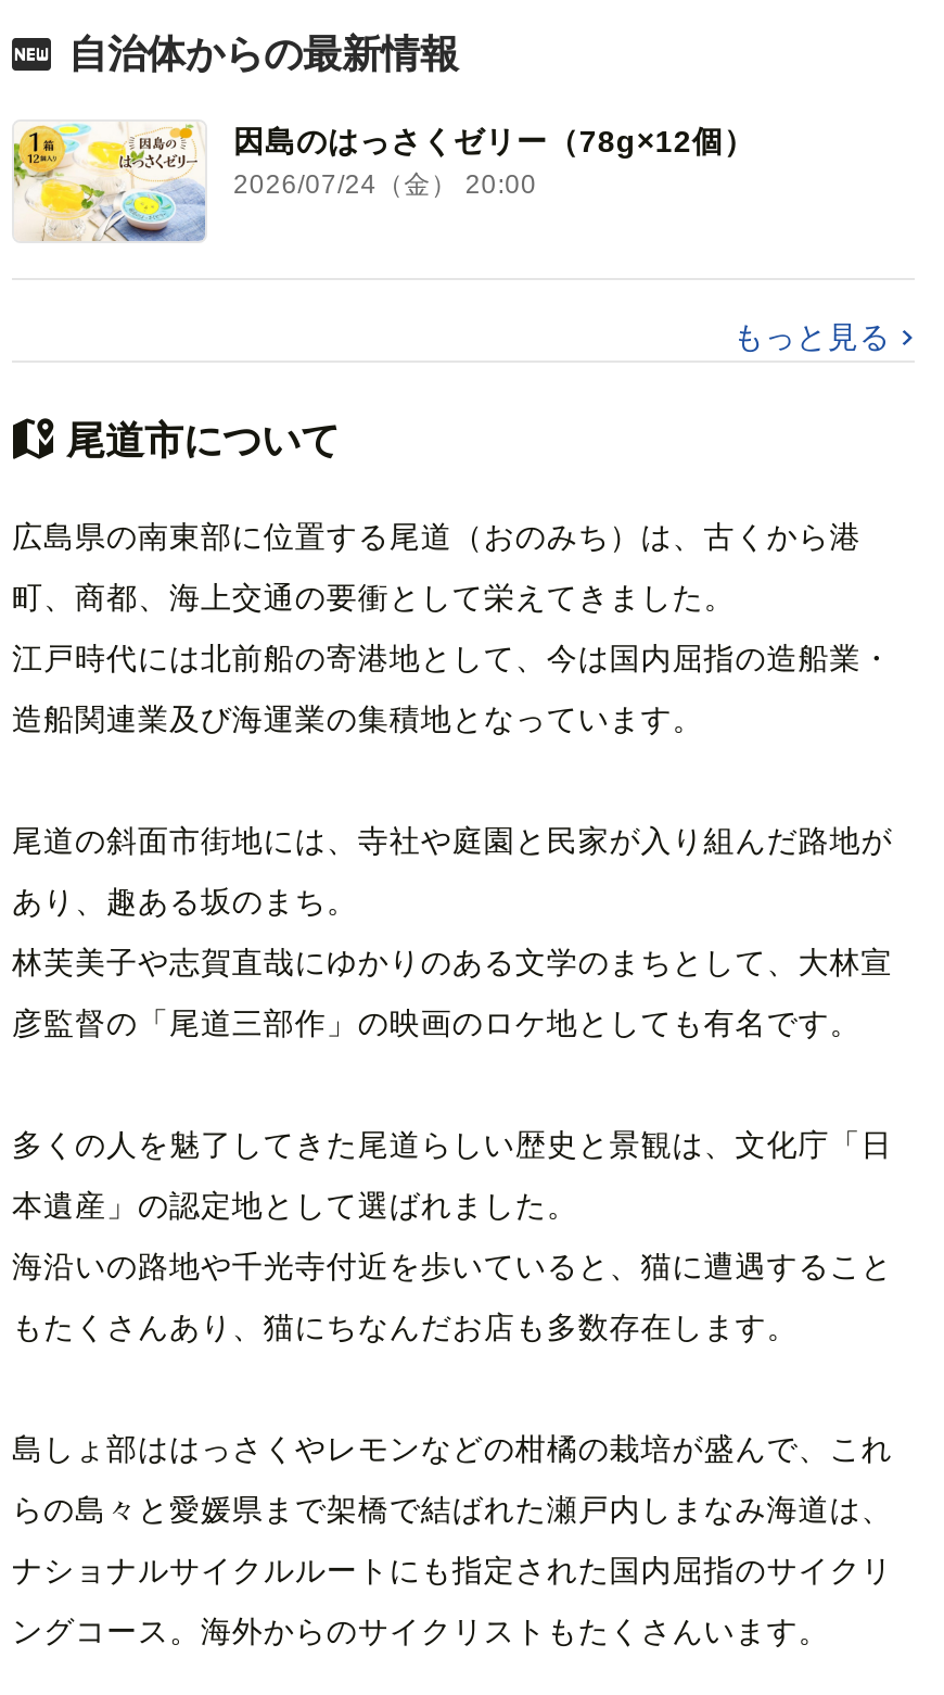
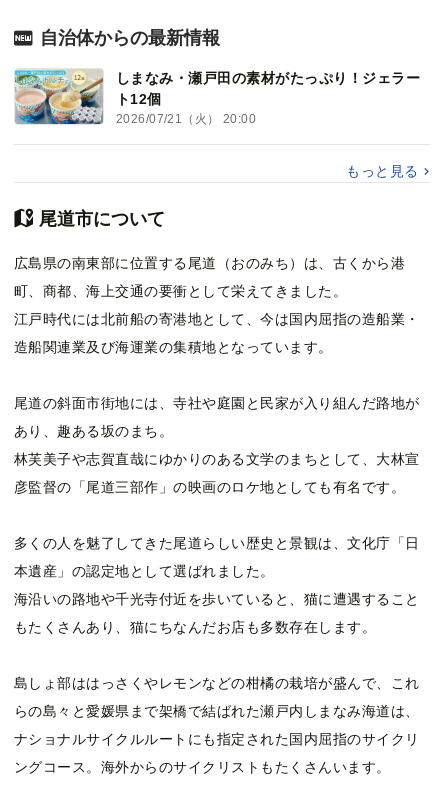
- [image]
- 因島のはっさくゼリー（78g×12個）
- 2026/07/24（金） 20:00
+ [image]
+ しまなみ・瀬戸田の素材がたっぷり！ジェラー
+ ト12個
+ 2026/07/21（火） 20:00
